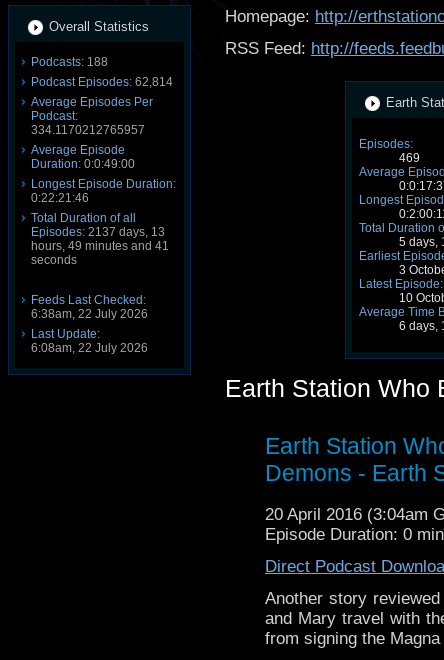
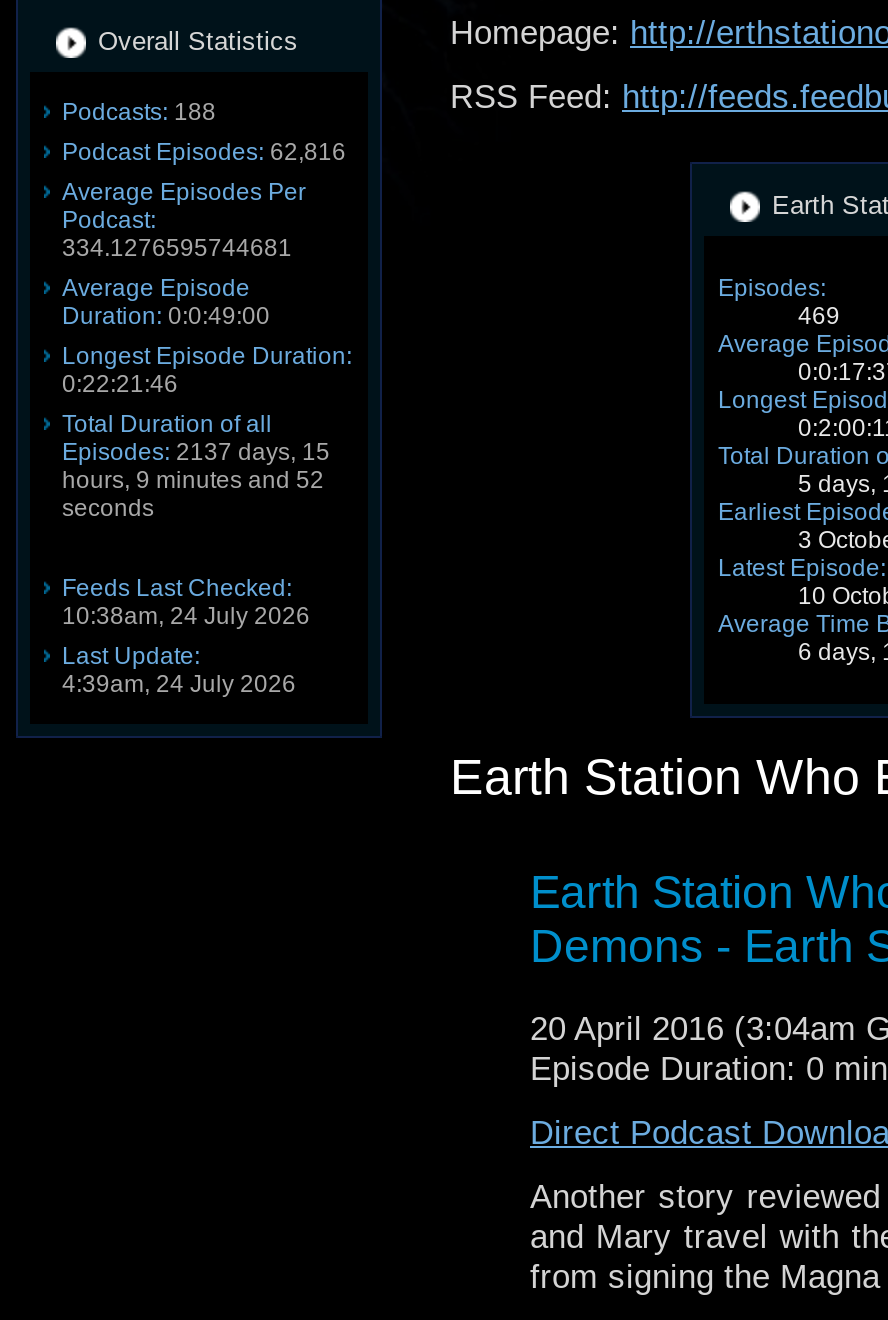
- Podcast Episodes: 62,814
+ Podcast Episodes: 62,816

- 334.1170212765957
+ 334.1276595744681

- Episodes: 2137 days, 13
+ Episodes: 2137 days, 15

- hours, 49 minutes and 41
+ hours, 9 minutes and 52

- 6:38am, 22 July 2026
+ 10:38am, 24 July 2026

- 6:08am, 22 July 2026
+ 4:39am, 24 July 2026
